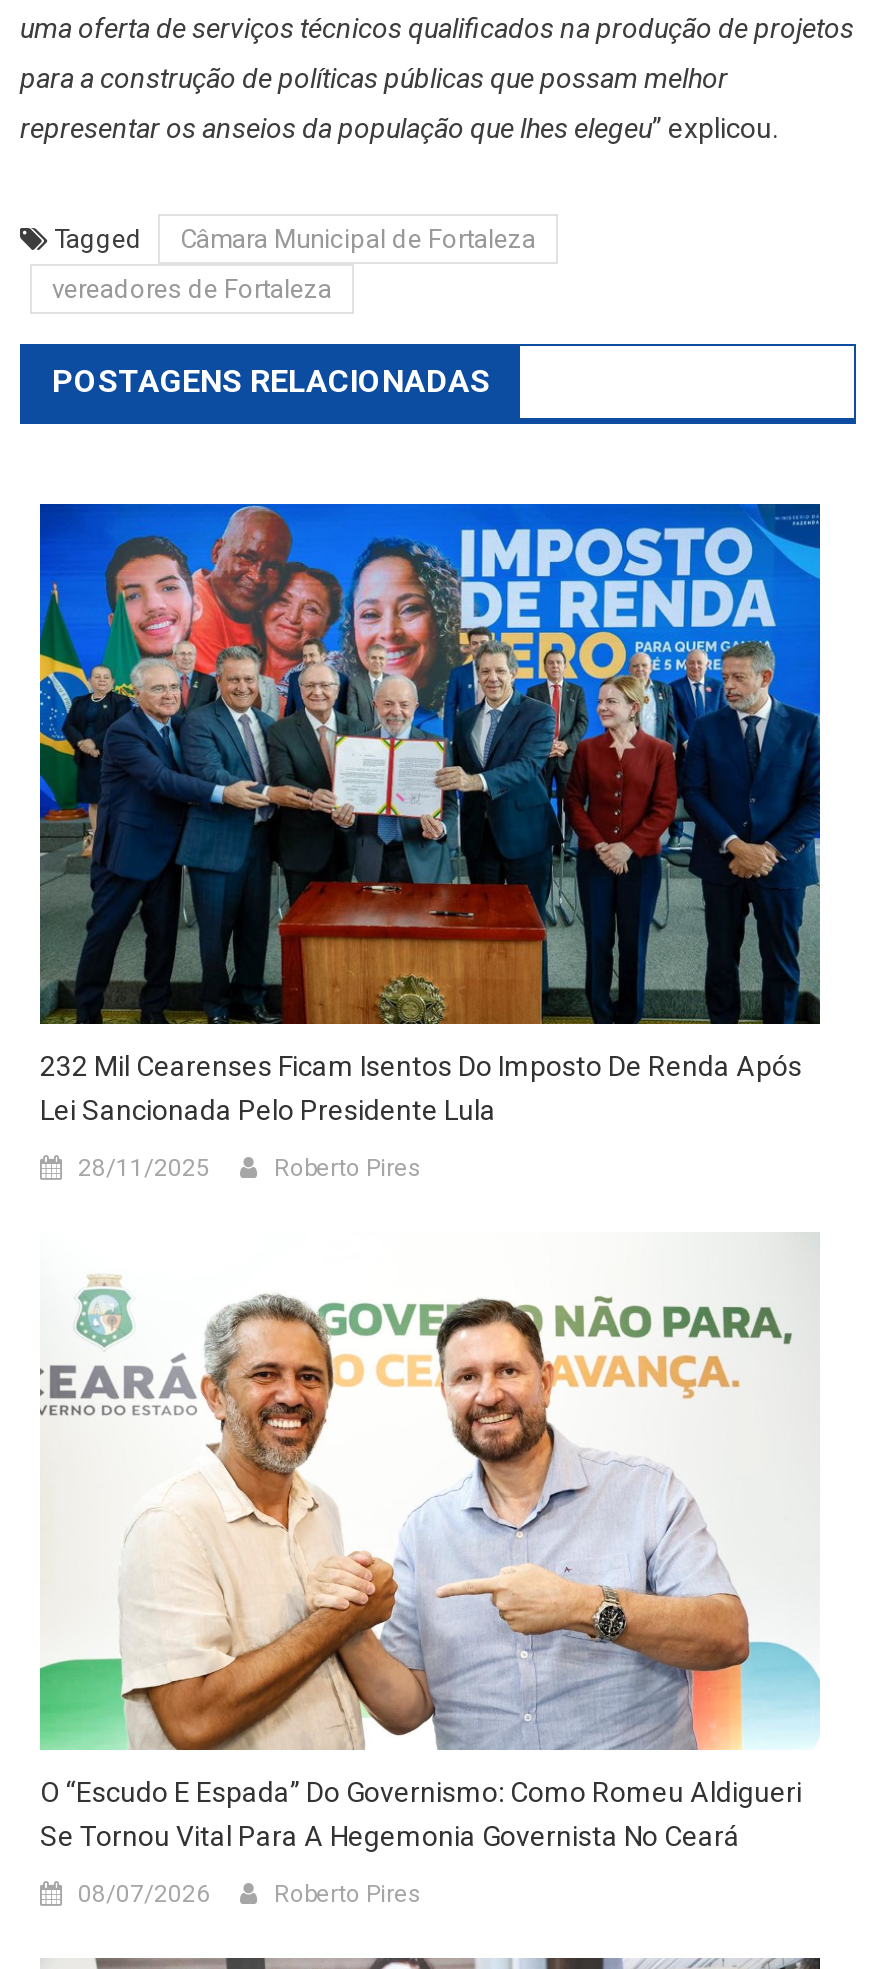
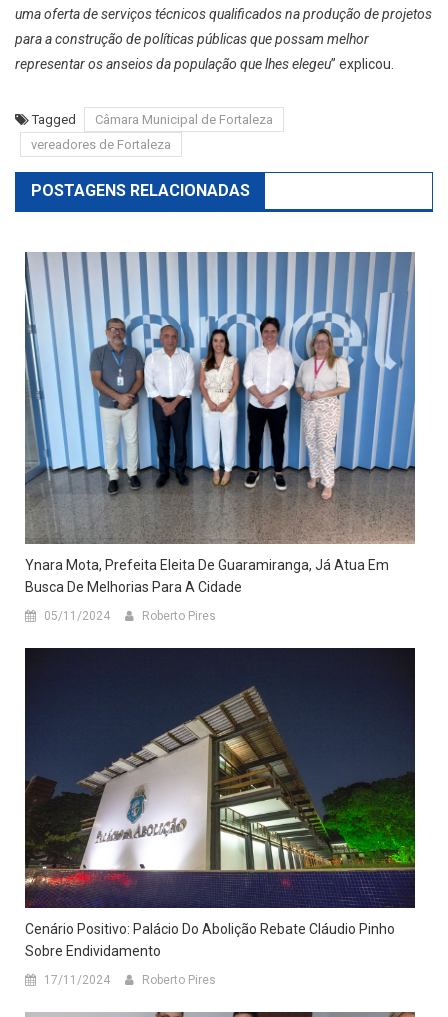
- [image]
- 232 Mil Cearenses Ficam Isentos Do Imposto De Renda Após
- Lei Sancionada Pelo Presidente Lula
+ [image]
+ Ynara Mota, Prefeita Eleita De Guaramiranga, Já Atua Em
+ Busca De Melhorias Para A Cidade

- 28/11/2025
+ 05/11/2024

- [image]
- O “Escudo E Espada” Do Governismo: Como Romeu Aldigueri
- Se Tornou Vital Para A Hegemonia Governista No Ceará
+ [image]
+ Cenário Positivo: Palácio Do Abolição Rebate Cláudio Pinho
+ Sobre Endividamento

- 08/07/2026
+ 17/11/2024
